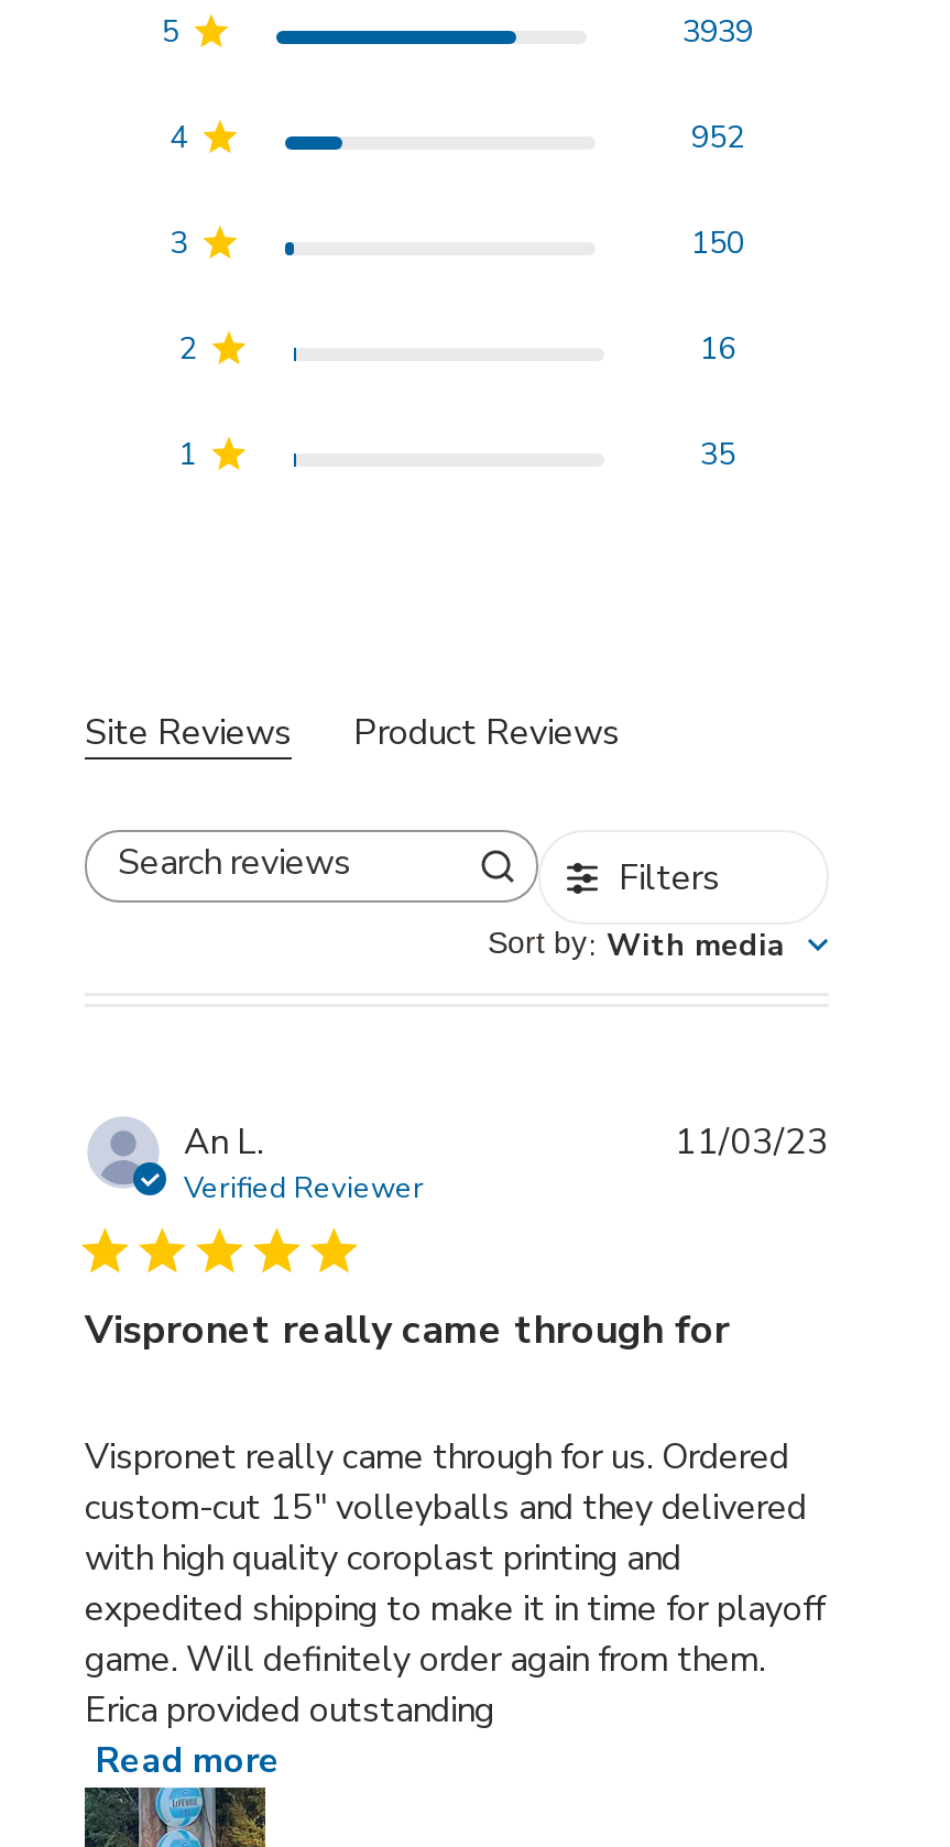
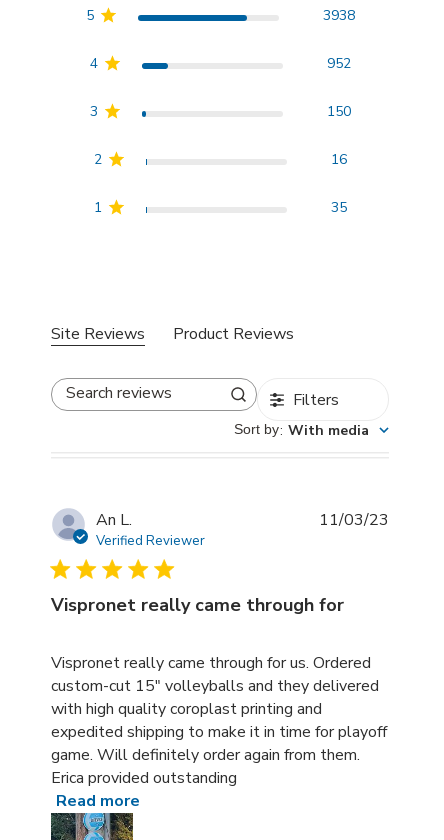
- 3939
+ 3938
